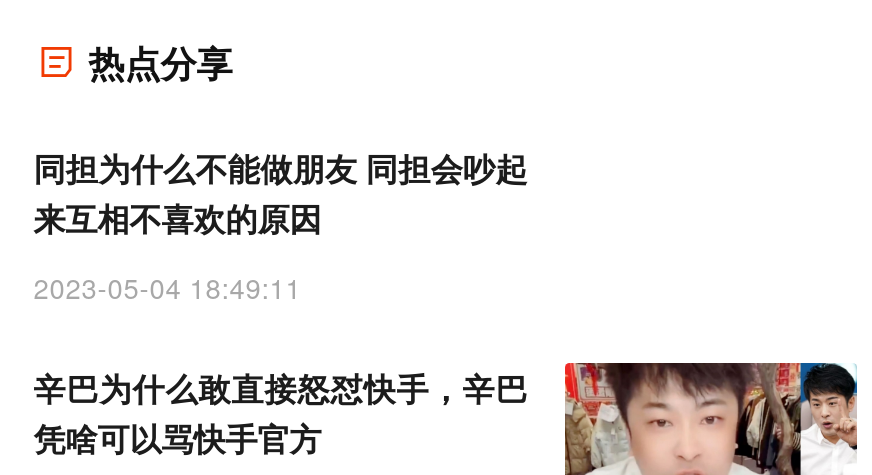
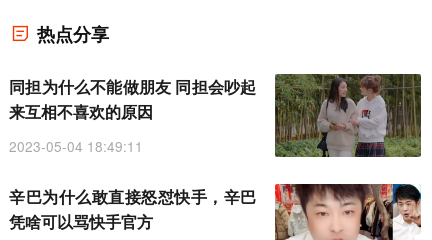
+ [image]
